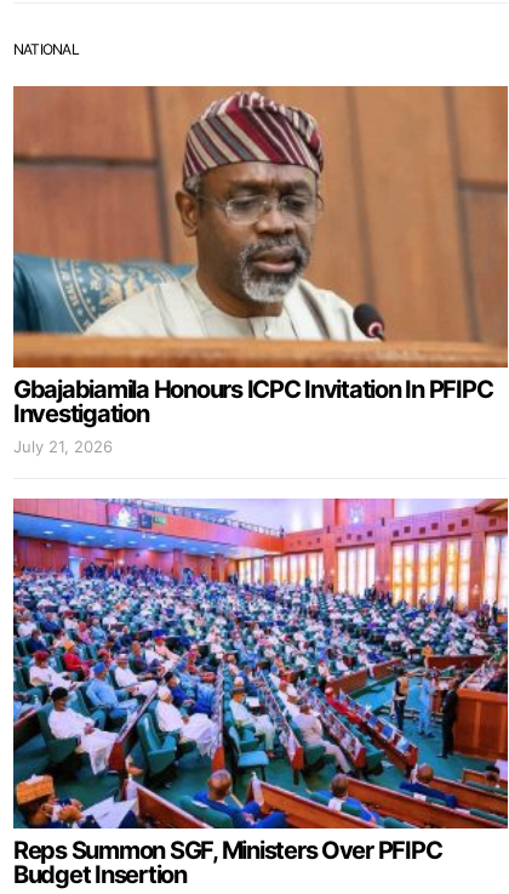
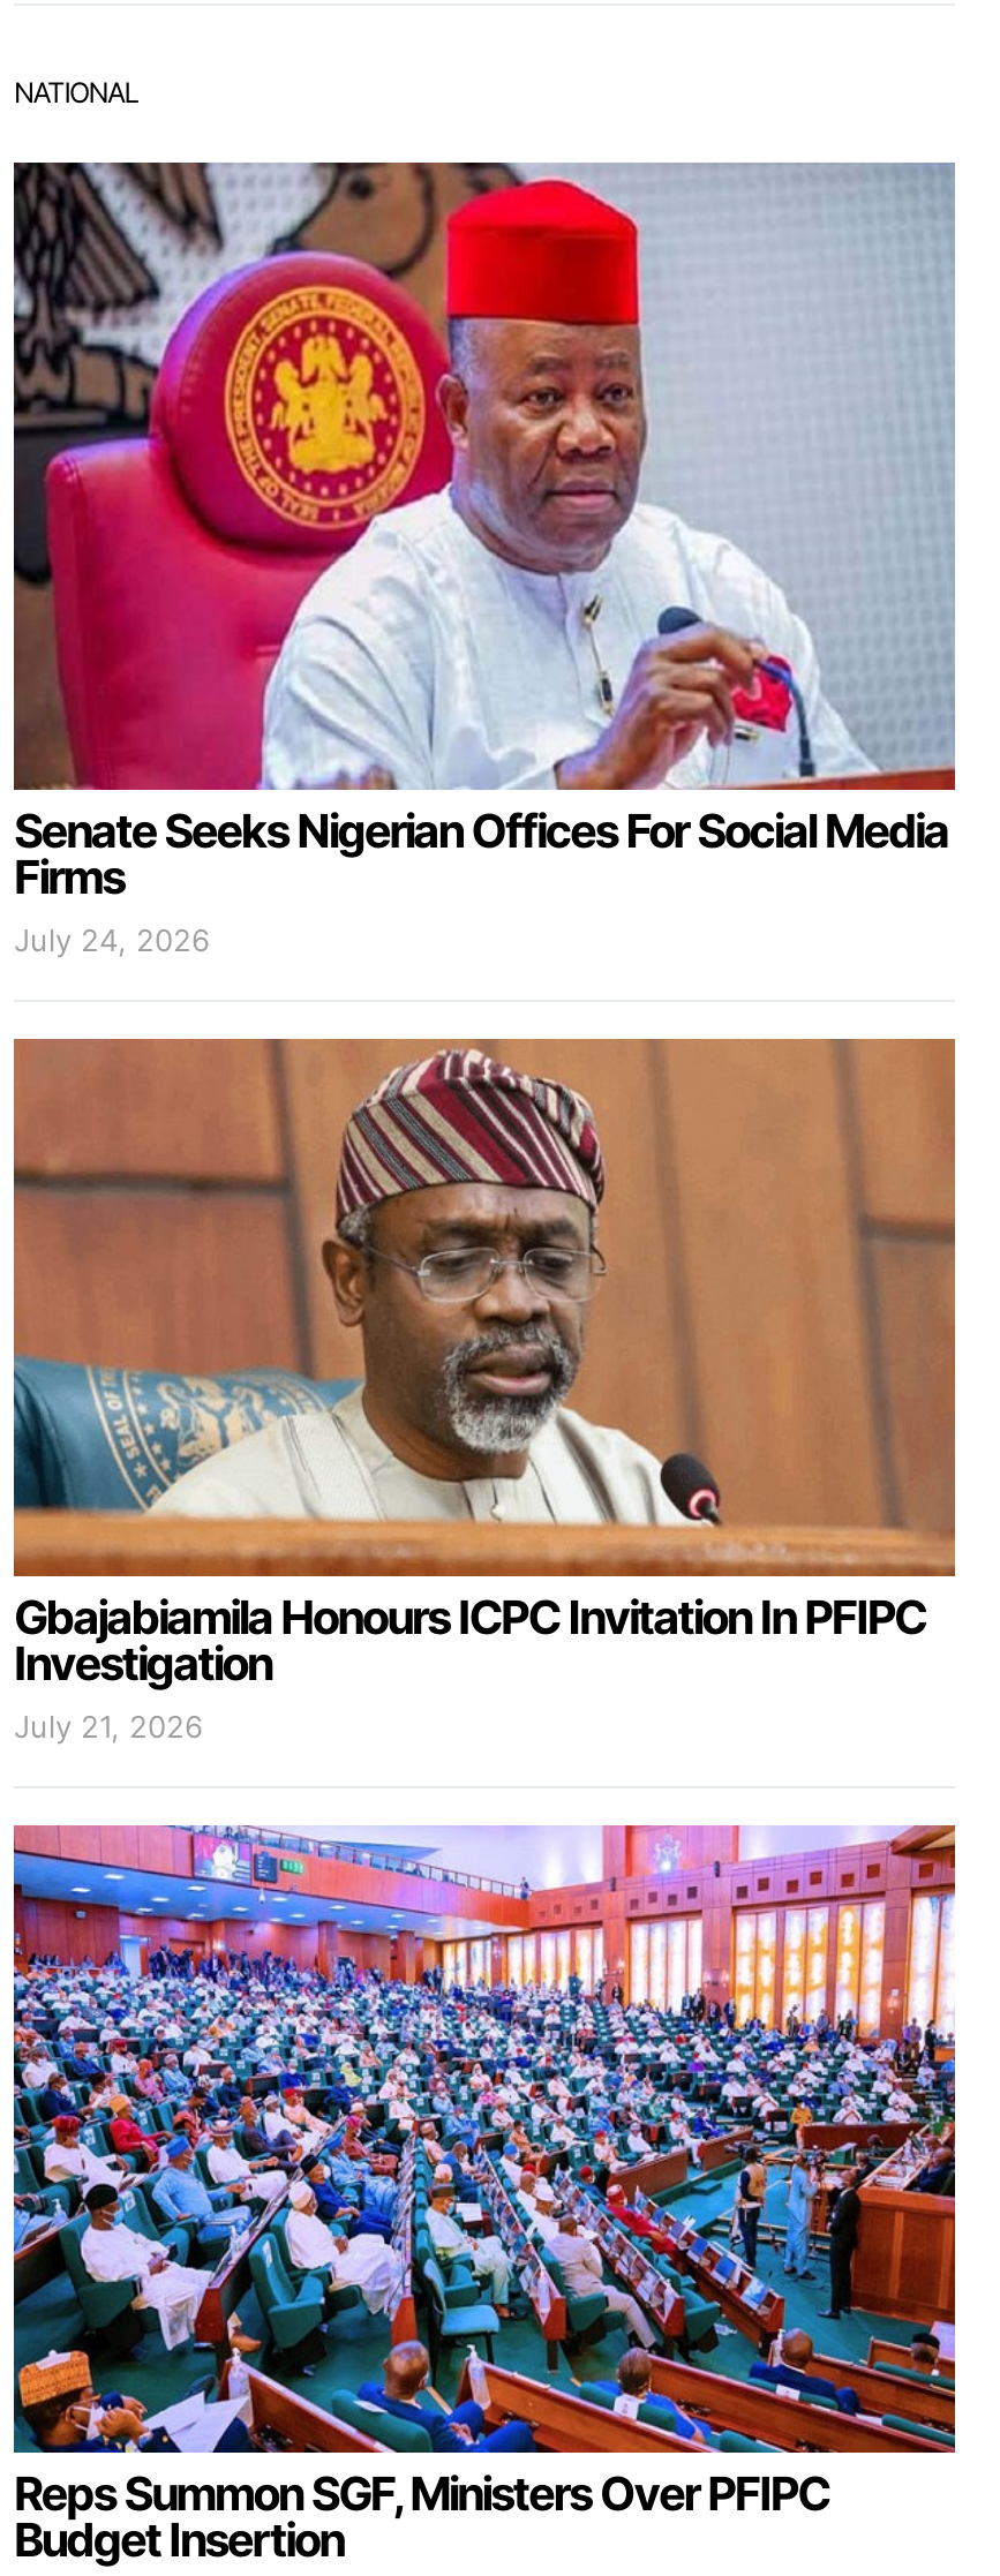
+ [image]
+ Senate Seeks Nigerian Offices For Social Media
+ Firms
+ July 24, 2026
